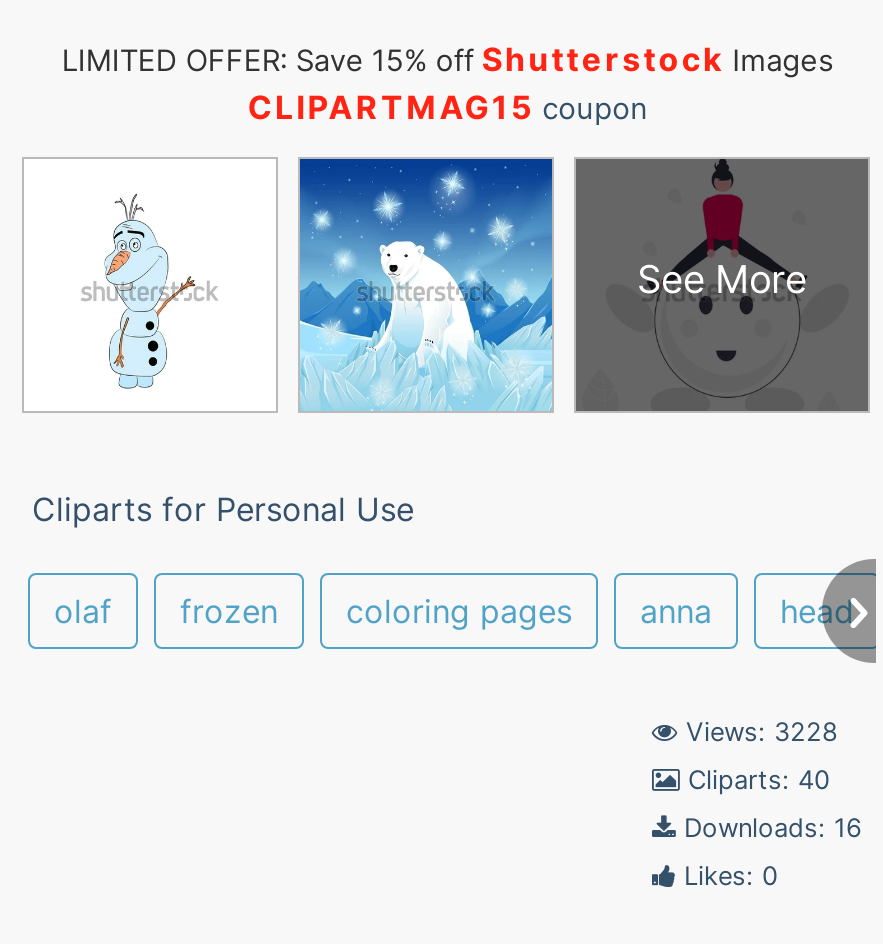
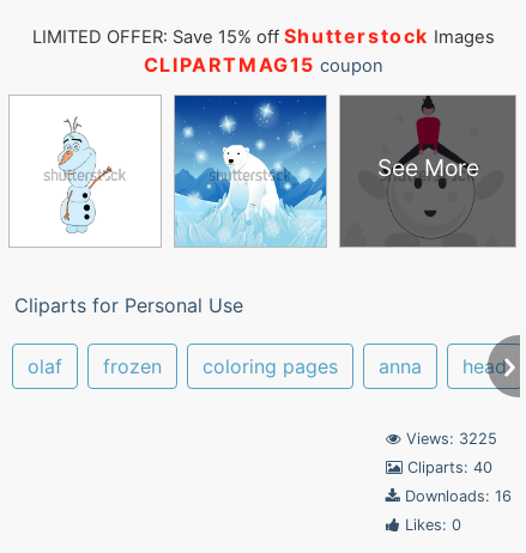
- Views: 3228
+ Views: 3225
